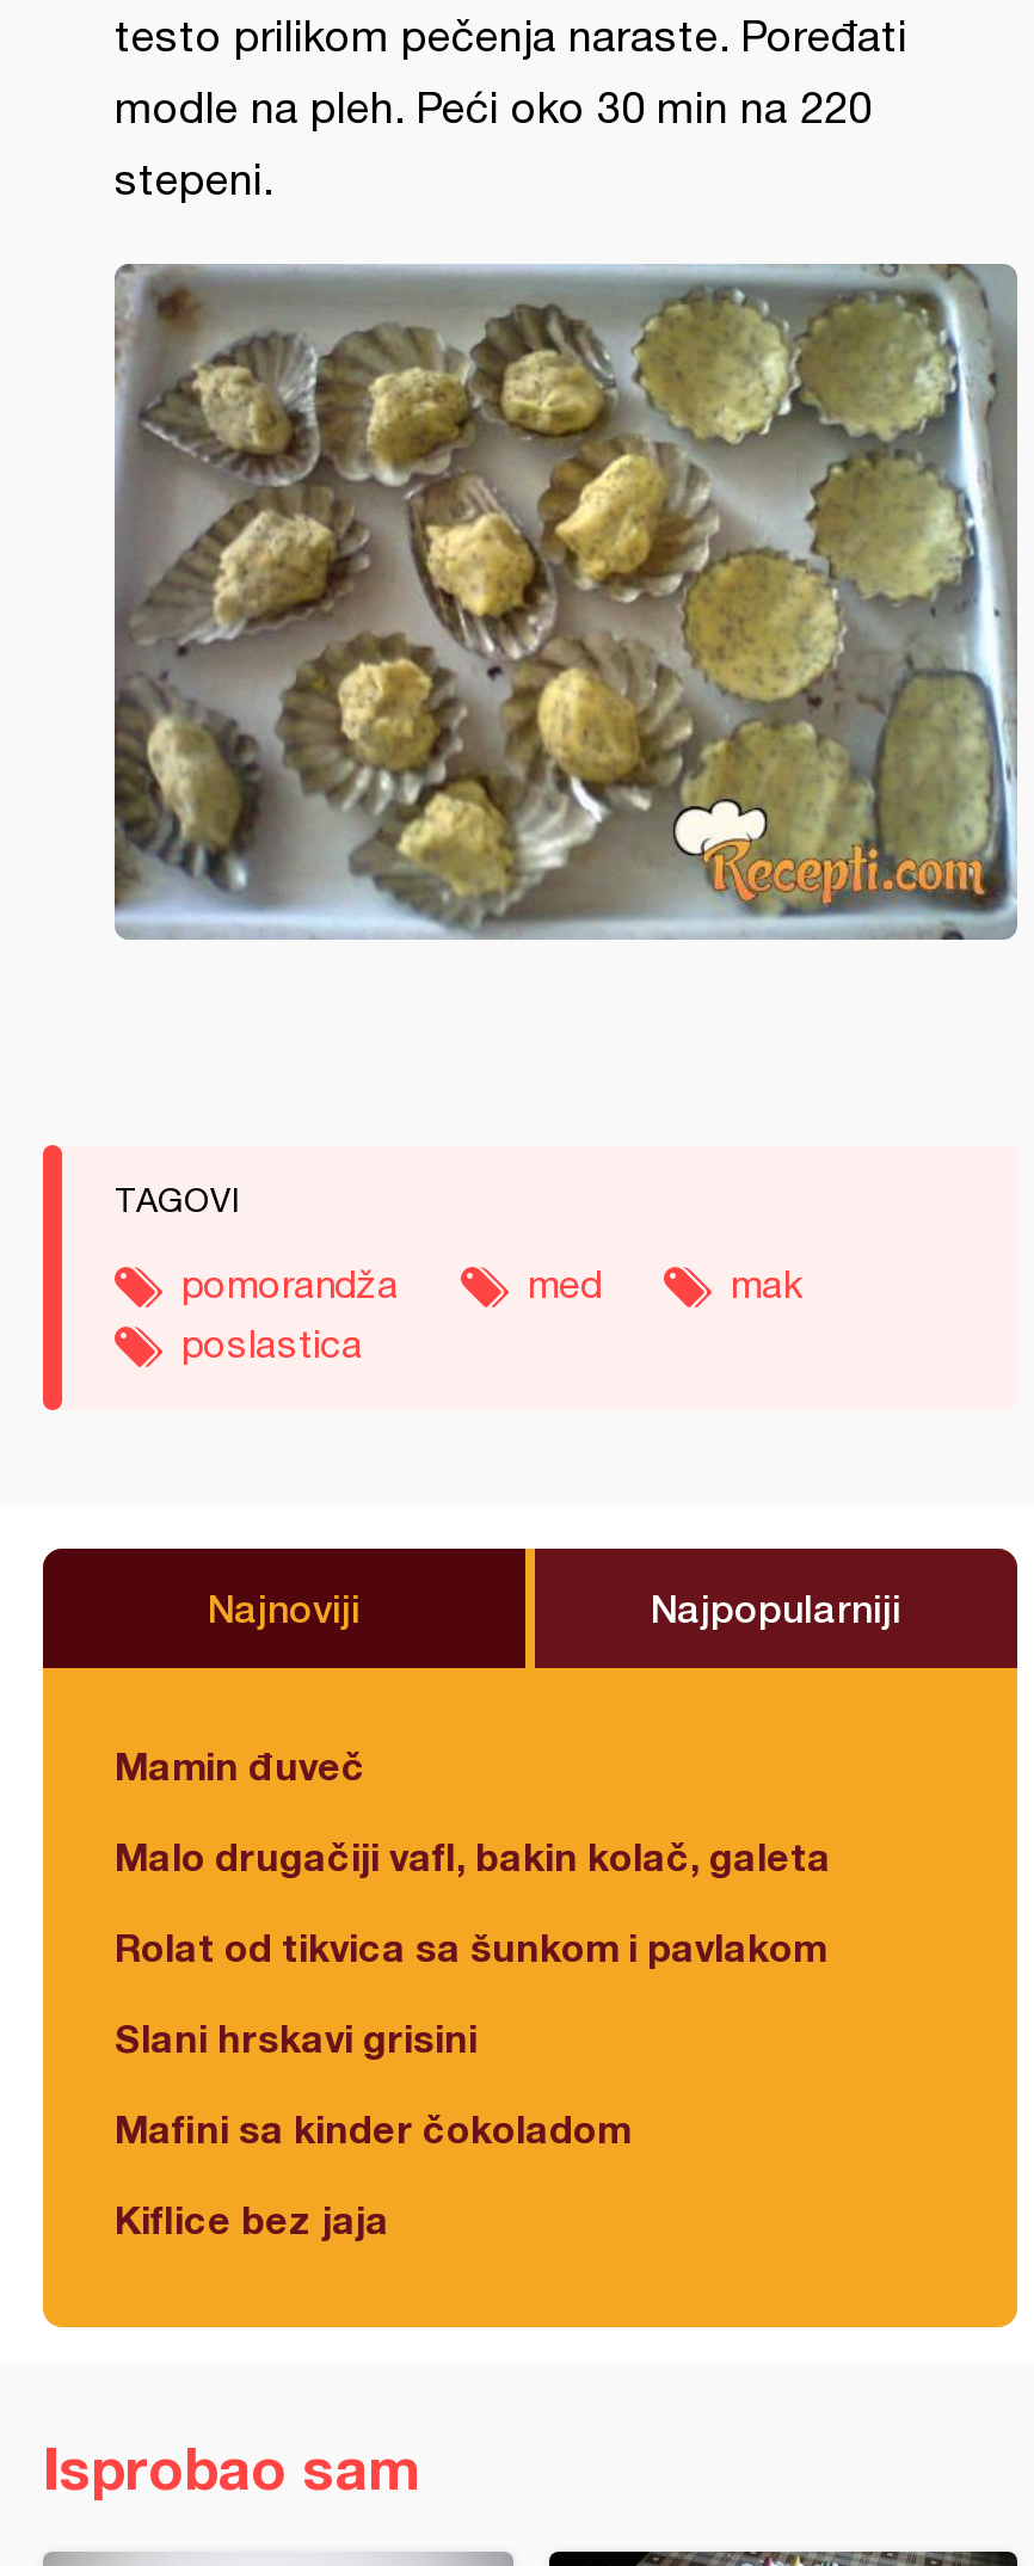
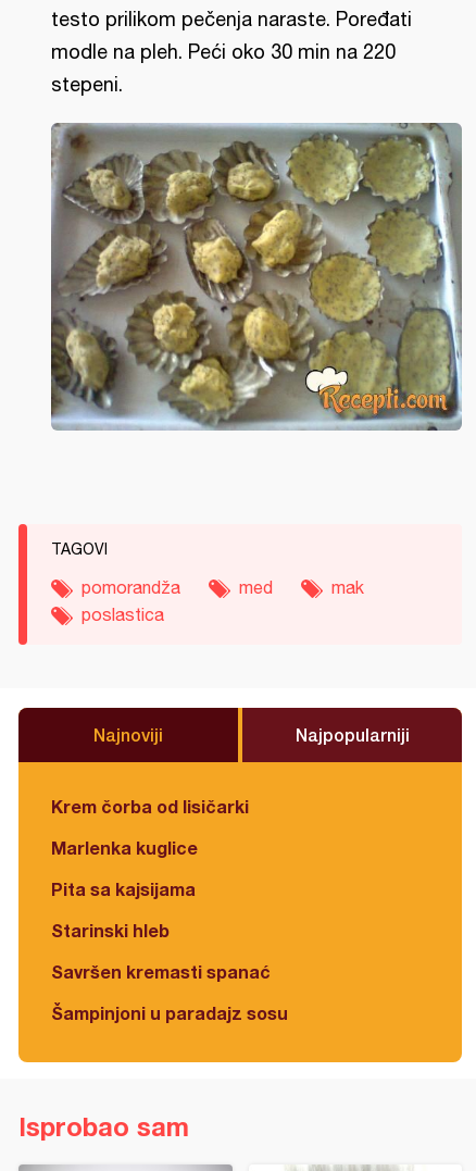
- Mamin đuveč
+ Krem čorba od lisičarki

- Malo drugačiji vafl, bakin kolač, galeta
+ Marlenka kuglice

- Rolat od tikvica sa šunkom i pavlakom
+ Pita sa kajsijama

- Slani hrskavi grisini
+ Starinski hleb

- Mafini sa kinder čokoladom
+ Savršen kremasti spanać

- Kiflice bez jaja
+ Šampinjoni u paradajz sosu
